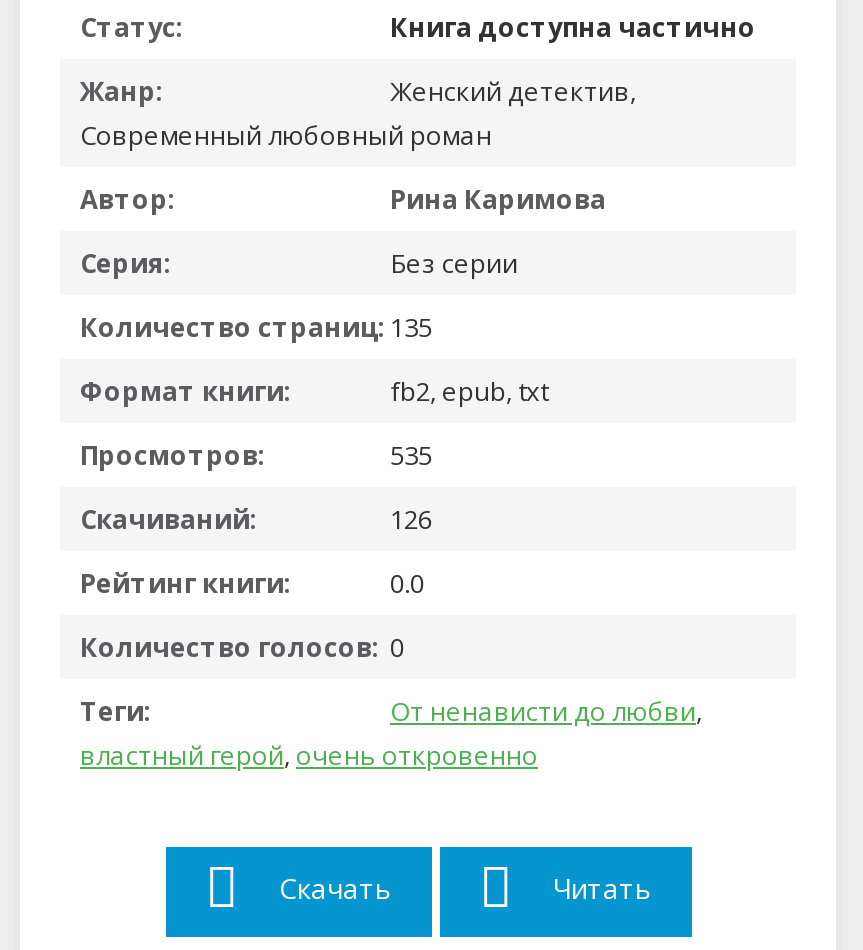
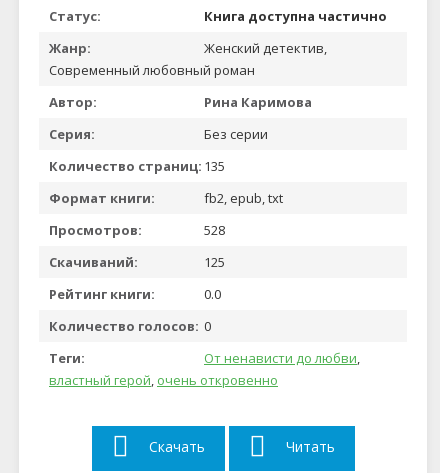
- 535
+ 528

- 126
+ 125
